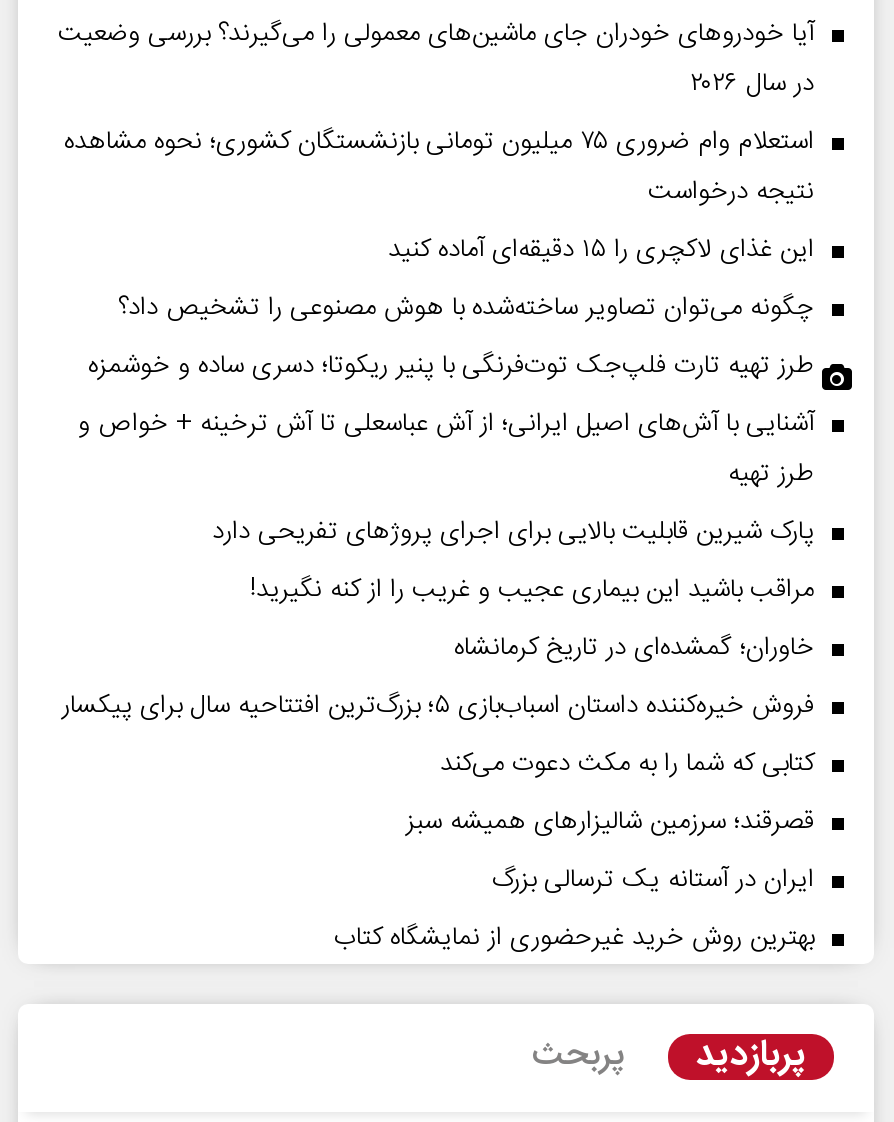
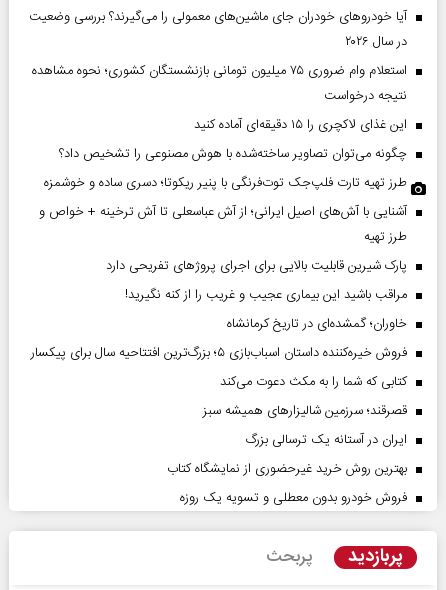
+ فروش خودرو بدون معطلی و تسویه یک روزه
